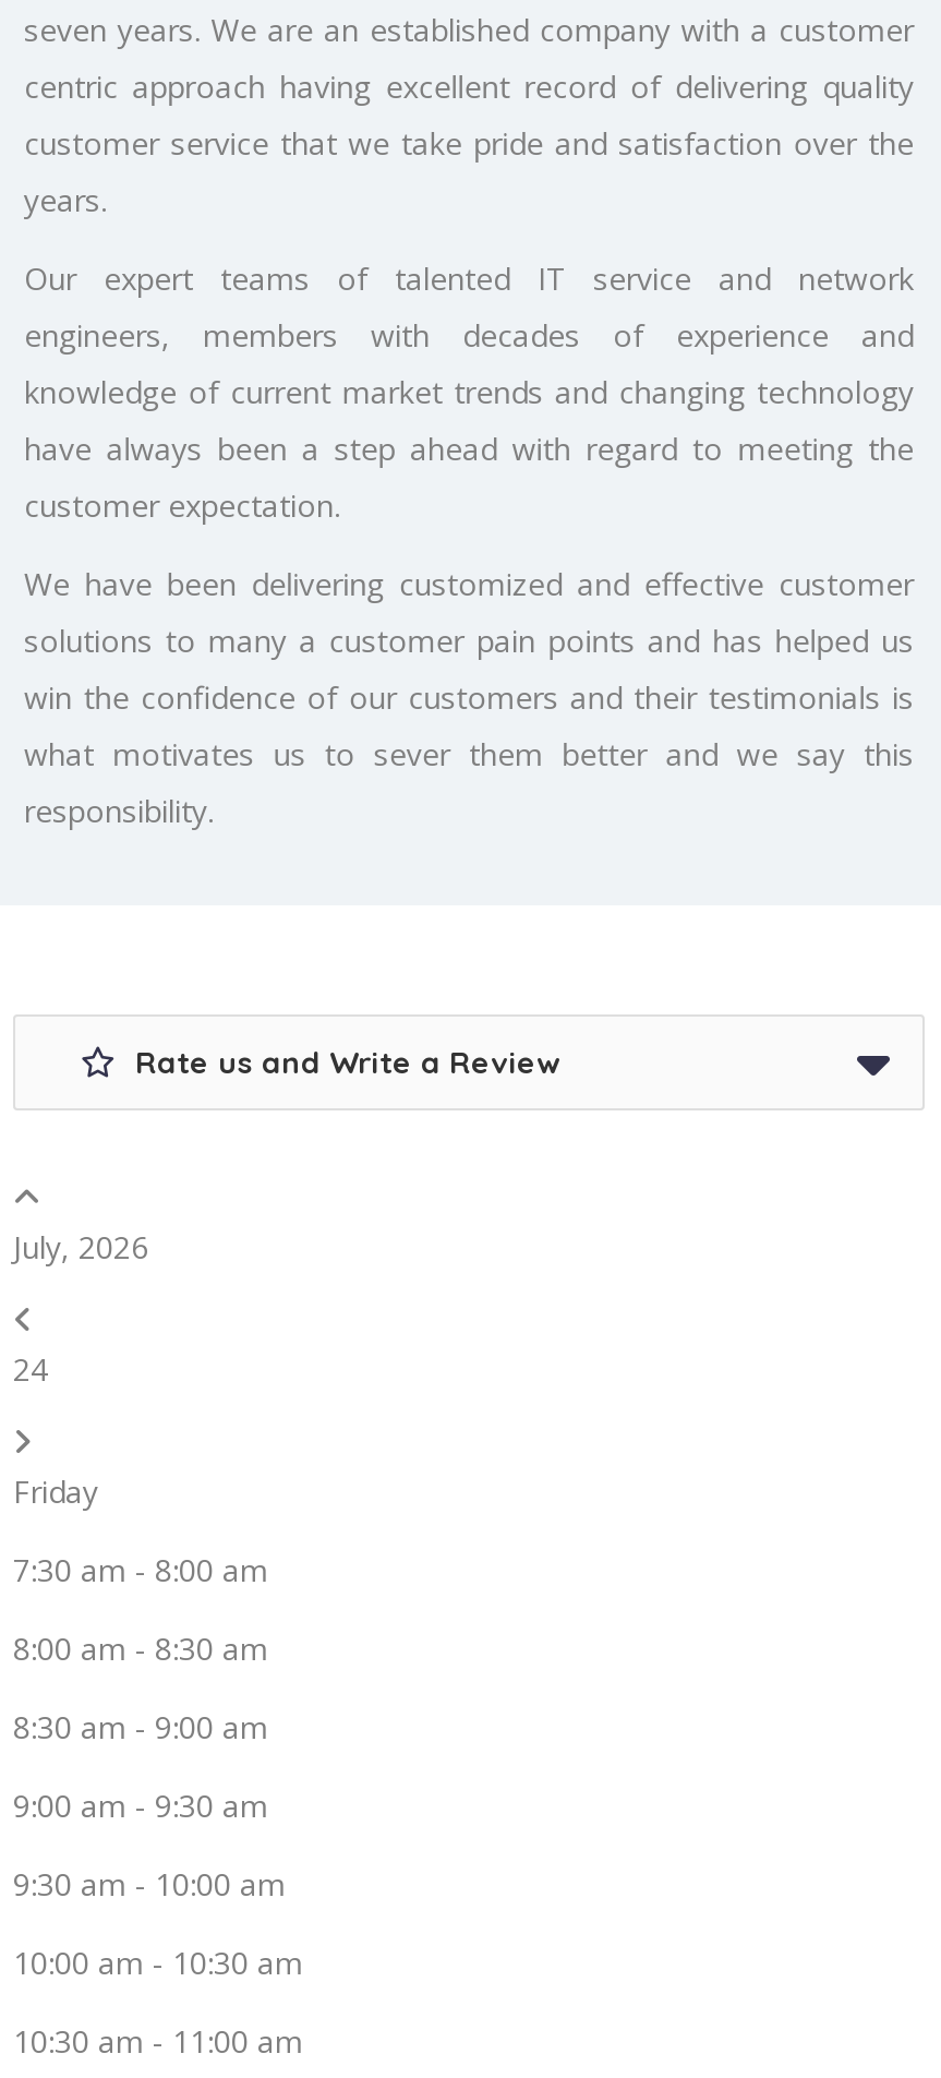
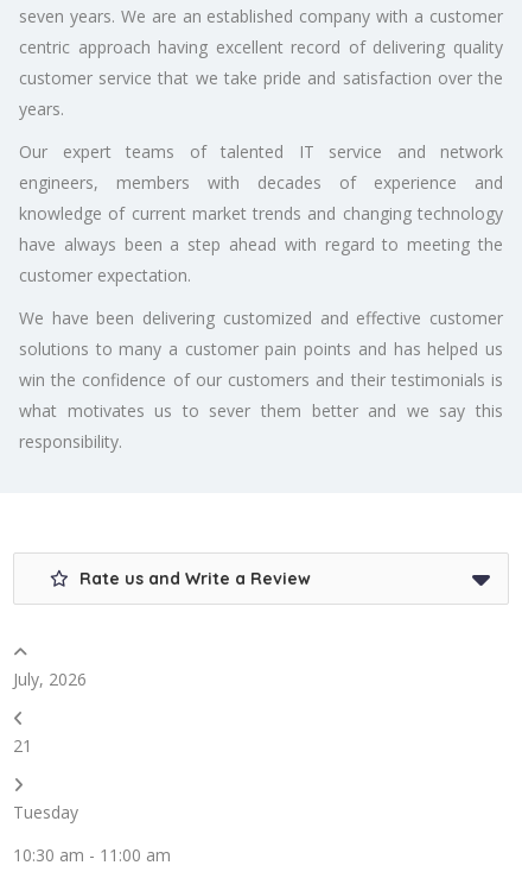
- 24
- Friday
- 7:30 am - 8:00 am
- 8:00 am - 8:30 am
- 8:30 am - 9:00 am
- 9:00 am - 9:30 am
- 9:30 am - 10:00 am
- 10:00 am - 10:30 am
+ 21
+ Tuesday
